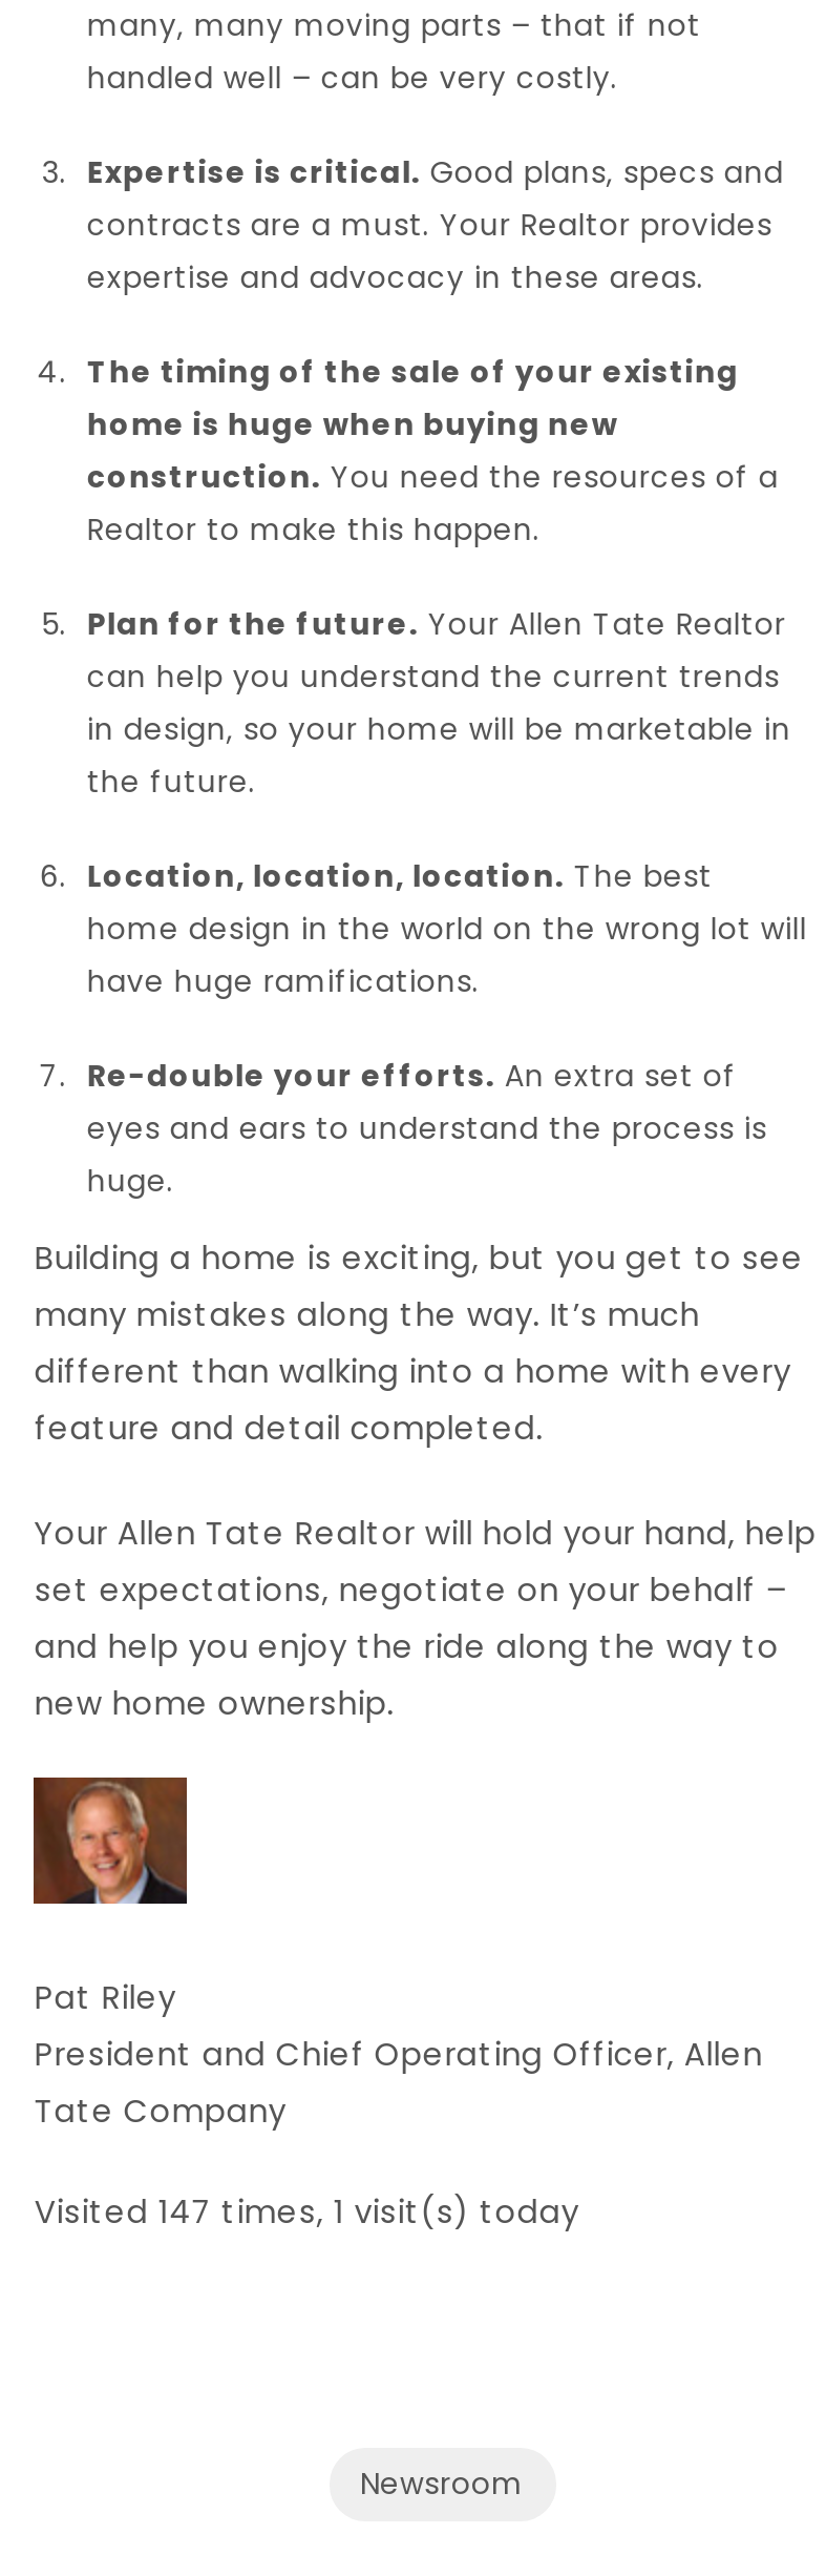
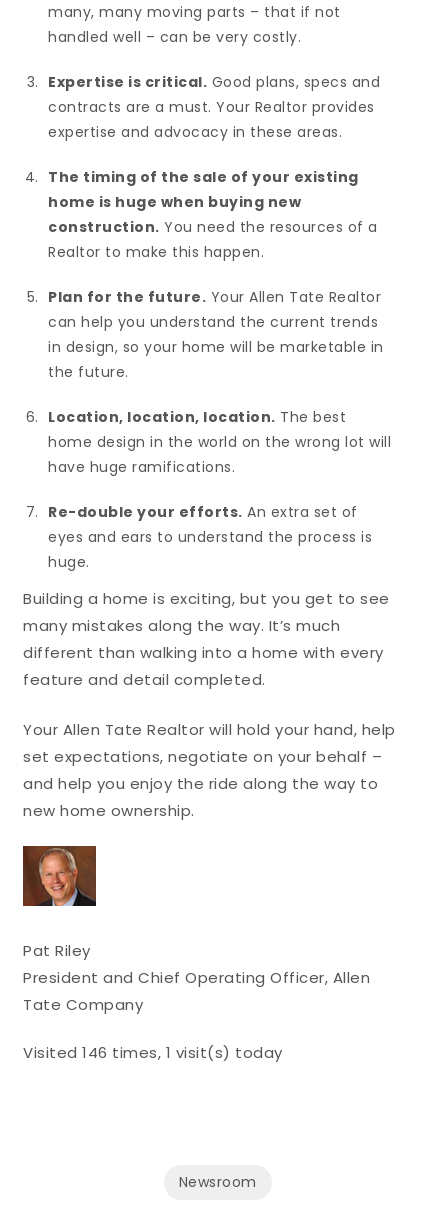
- Visited 147 times, 1 visit(s) today
+ Visited 146 times, 1 visit(s) today
